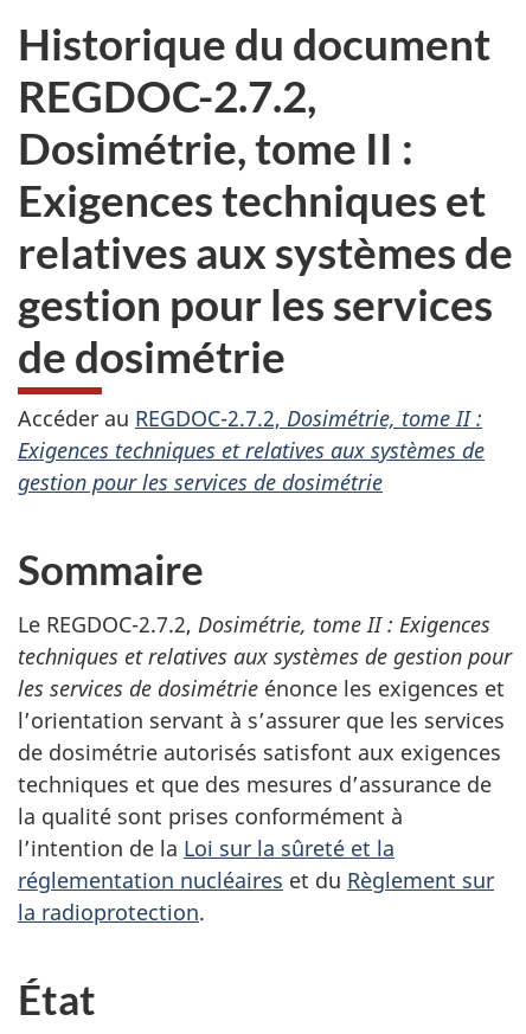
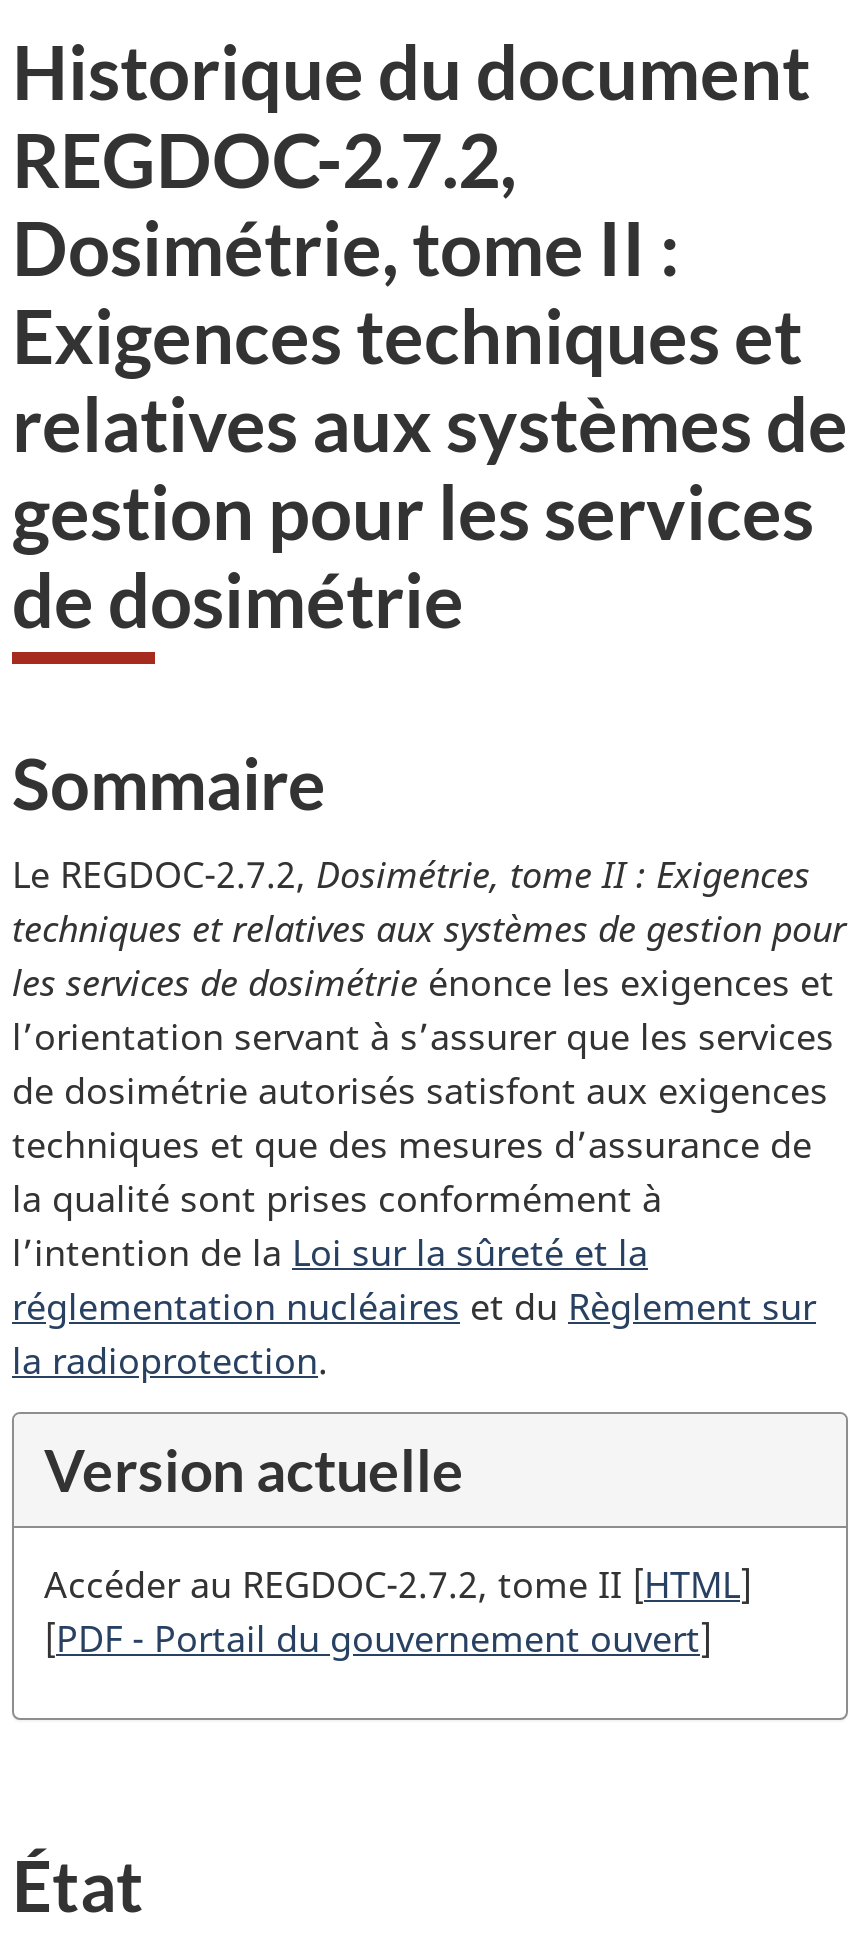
- Accéder au REGDOC-2.7.2, Dosimétrie, tome II :
- Exigences techniques et relatives aux systèmes de
- gestion pour les services de dosimétrie

moved up: Sommaire | Le REGDOC-2.7.2, Dosimétrie, tome II : Exigences | techniques et relatives aux systèmes de gestion pour | ... | réglementation nucléaires et du Règlement sur | la radioprotection.

+ [image]
+ Version actuelle
+ Accéder au REGDOC-2.7.2, tome II [HTML]
+ [PDF - Portail du gouvernement ouvert]
